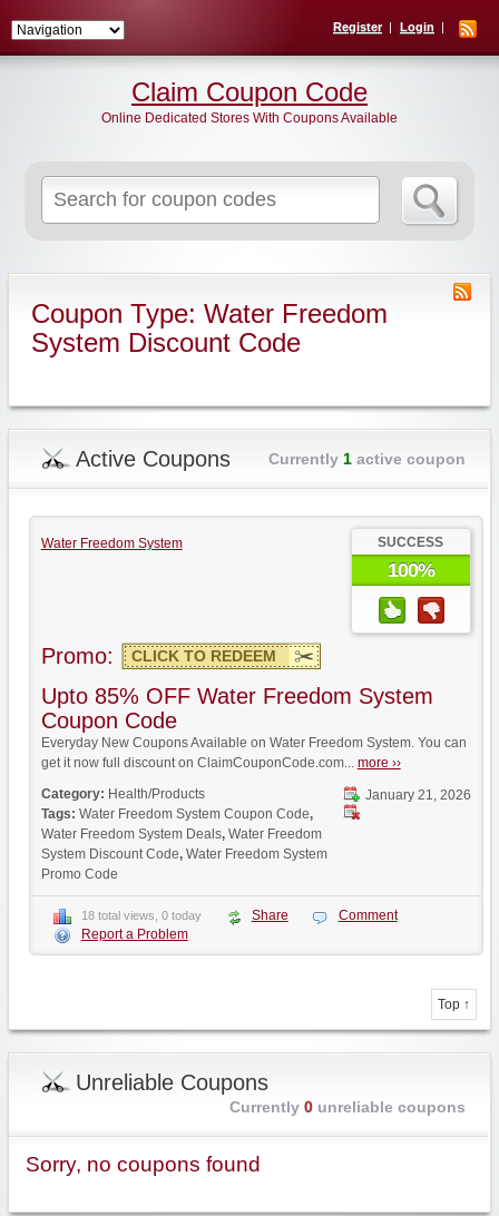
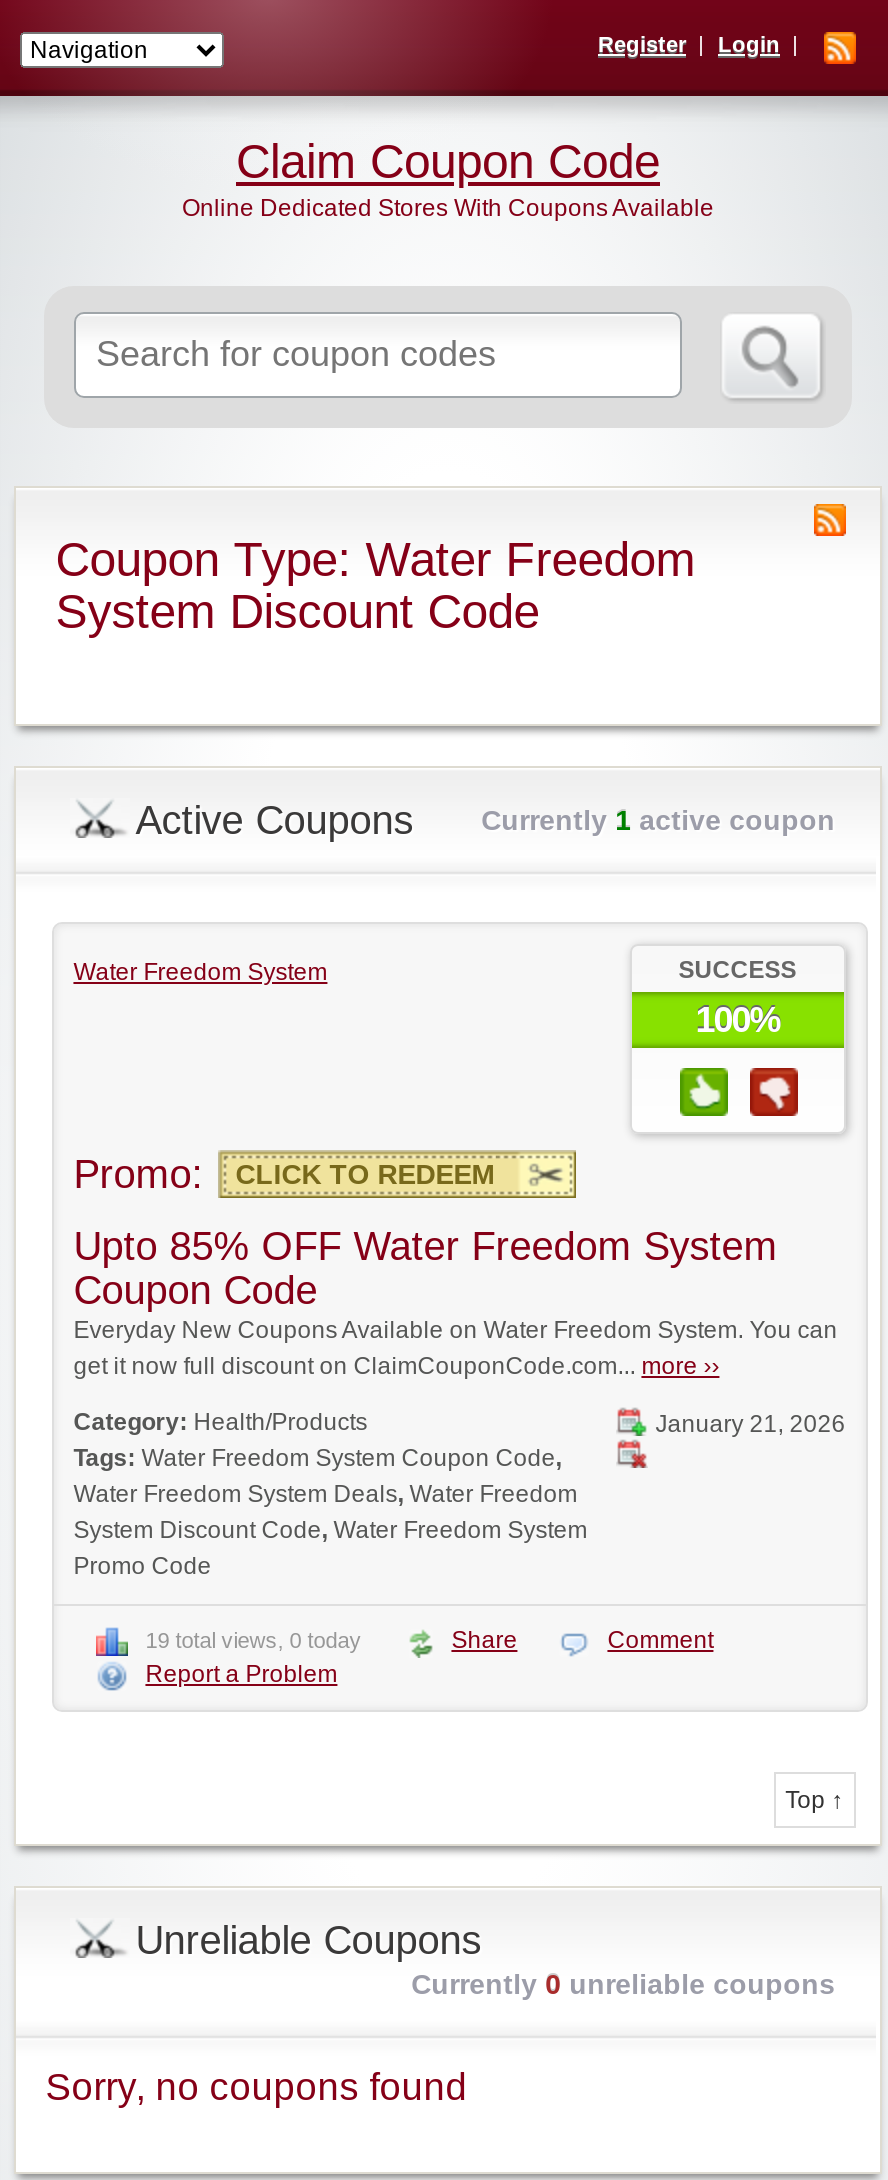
- 18 total views, 0 today
+ 19 total views, 0 today
